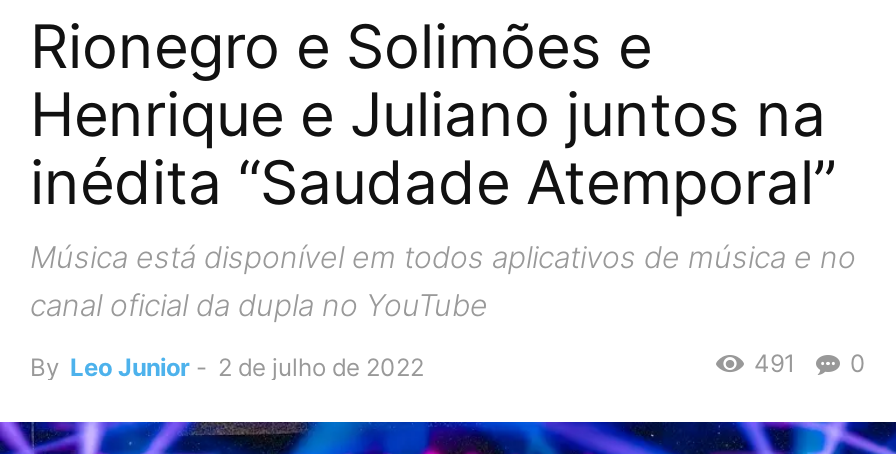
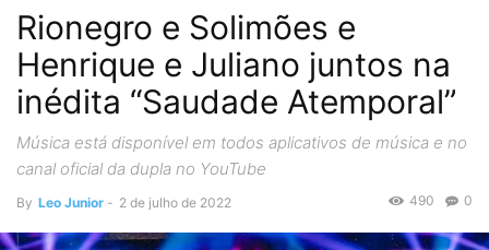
- 491 0
+ 490 0
